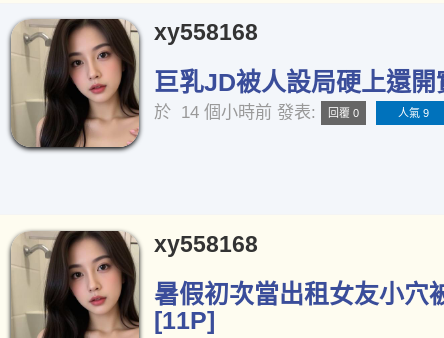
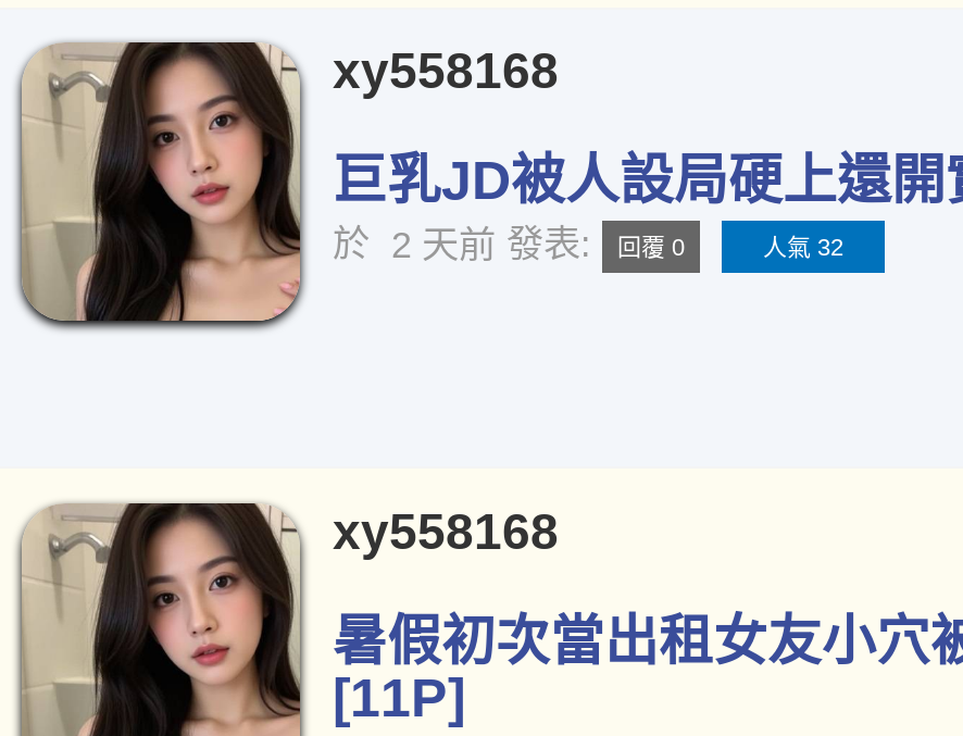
- 於14 個小時前發表:
+ 於2 天前發表:

- 人氣 9
+ 人氣 32
